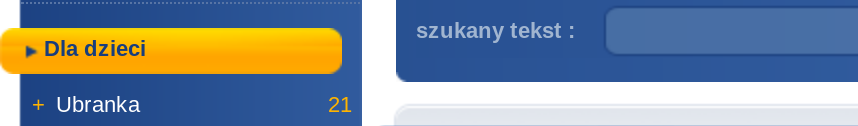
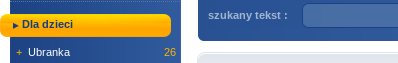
- 21
+ 26
